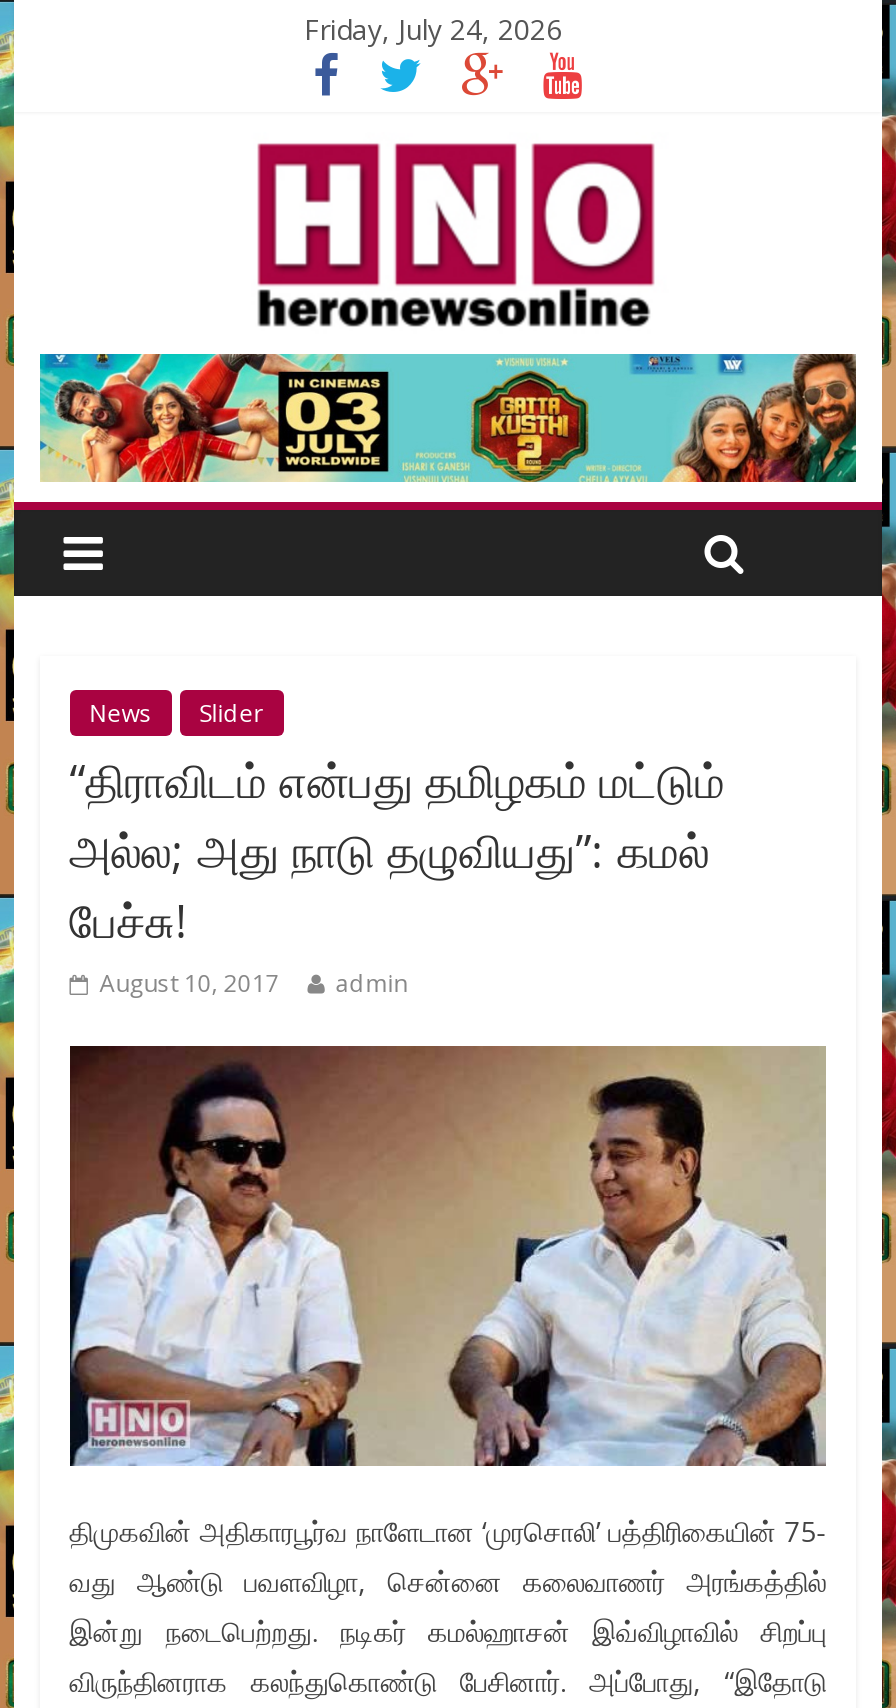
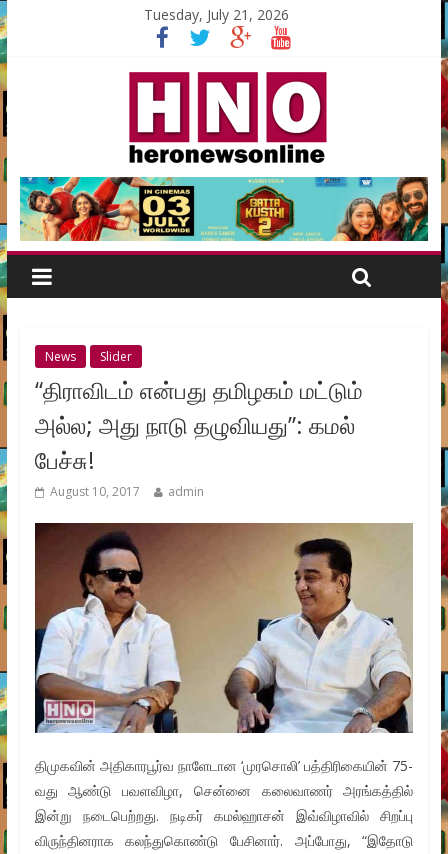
- Friday, July 24, 2026
+ Tuesday, July 21, 2026
